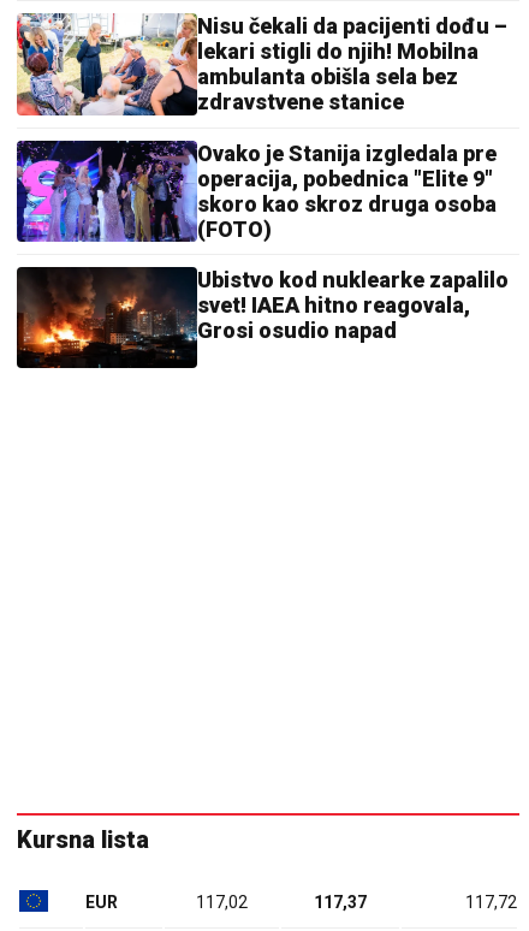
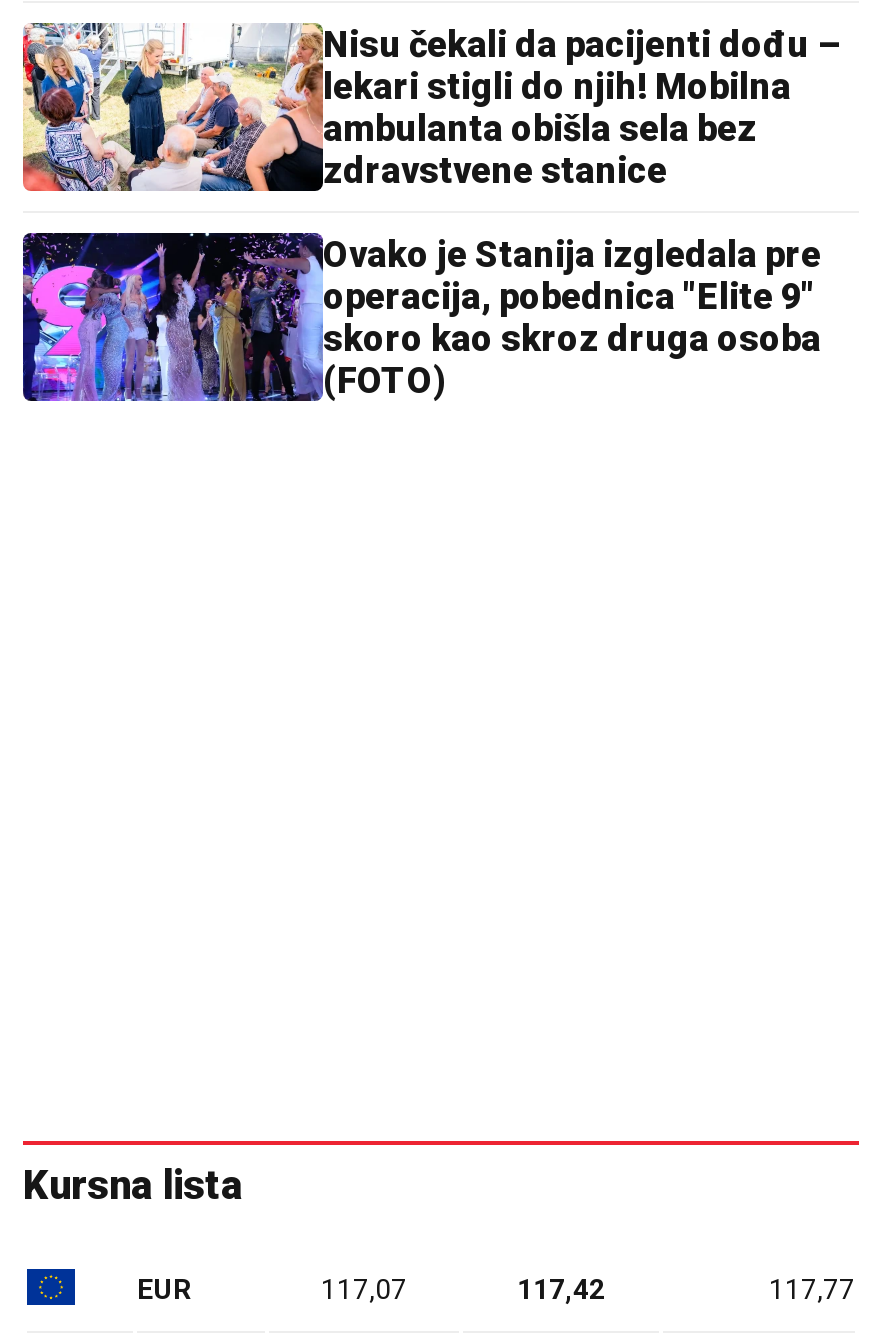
- [image]
- Ubistvo kod nuklearke zapalilo
- svet! IAEA hitno reagovala,
- Grosi osudio napad

- 117,02
+ 117,07

- 117,37
+ 117,42

- 117,72
+ 117,77
